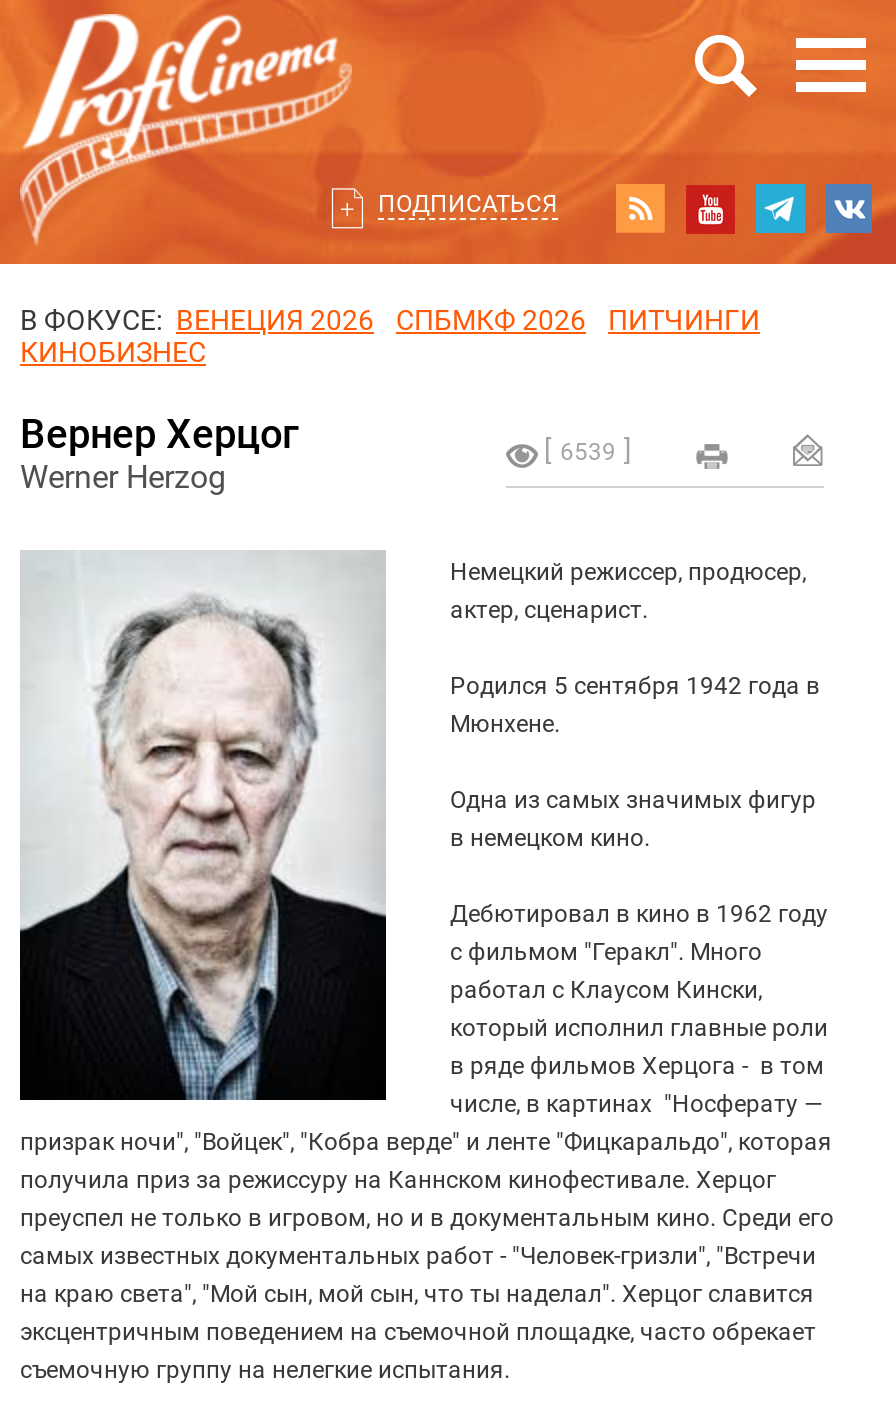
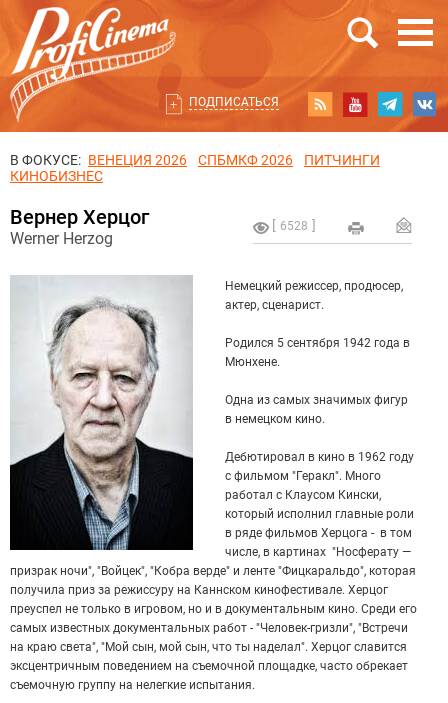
- 6539
+ 6528
